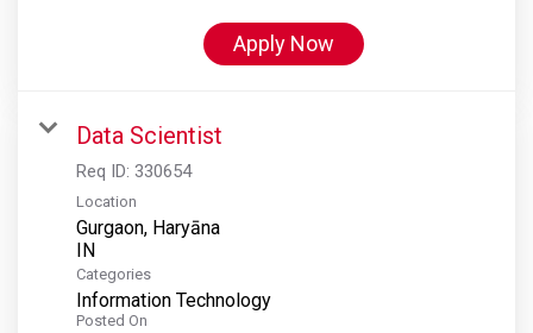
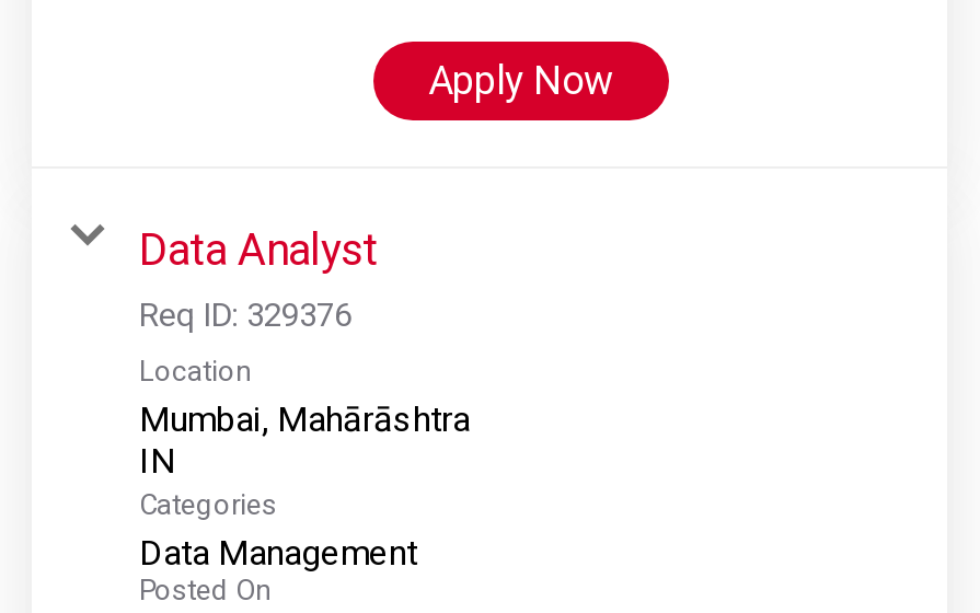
- Data Scientist
+ Data Analyst

- Req ID: 330654
+ Req ID: 329376

- Gurgaon, Haryāna
+ Mumbai, Mahārāshtra

- Information Technology
+ Data Management
